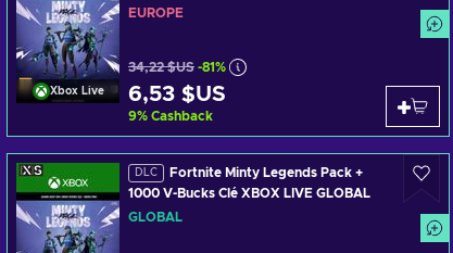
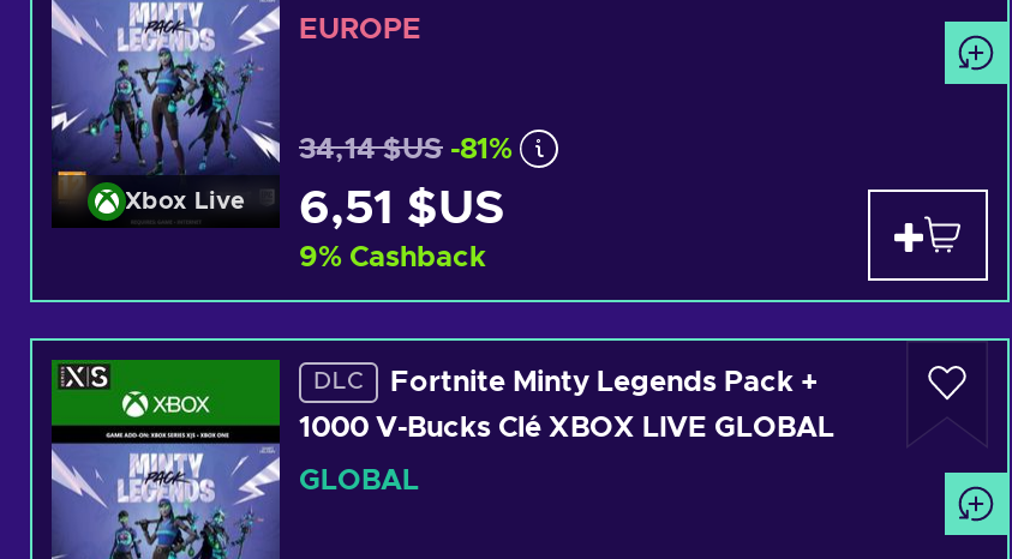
- 34,22 $US -81%
+ 34,14 $US -81%

- 6,53 $US
+ 6,51 $US
